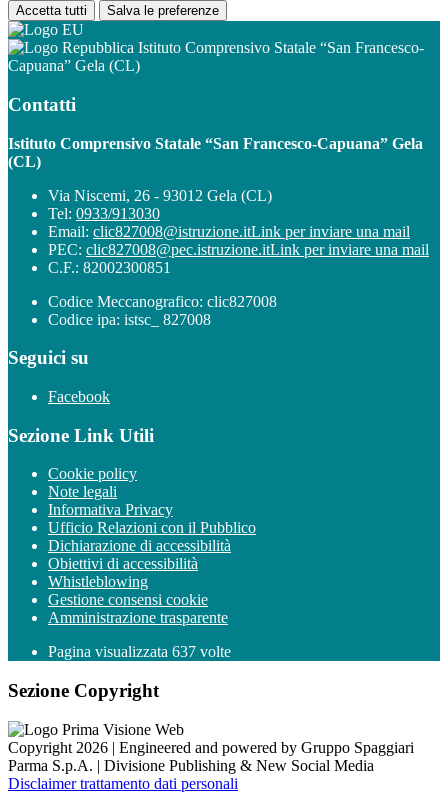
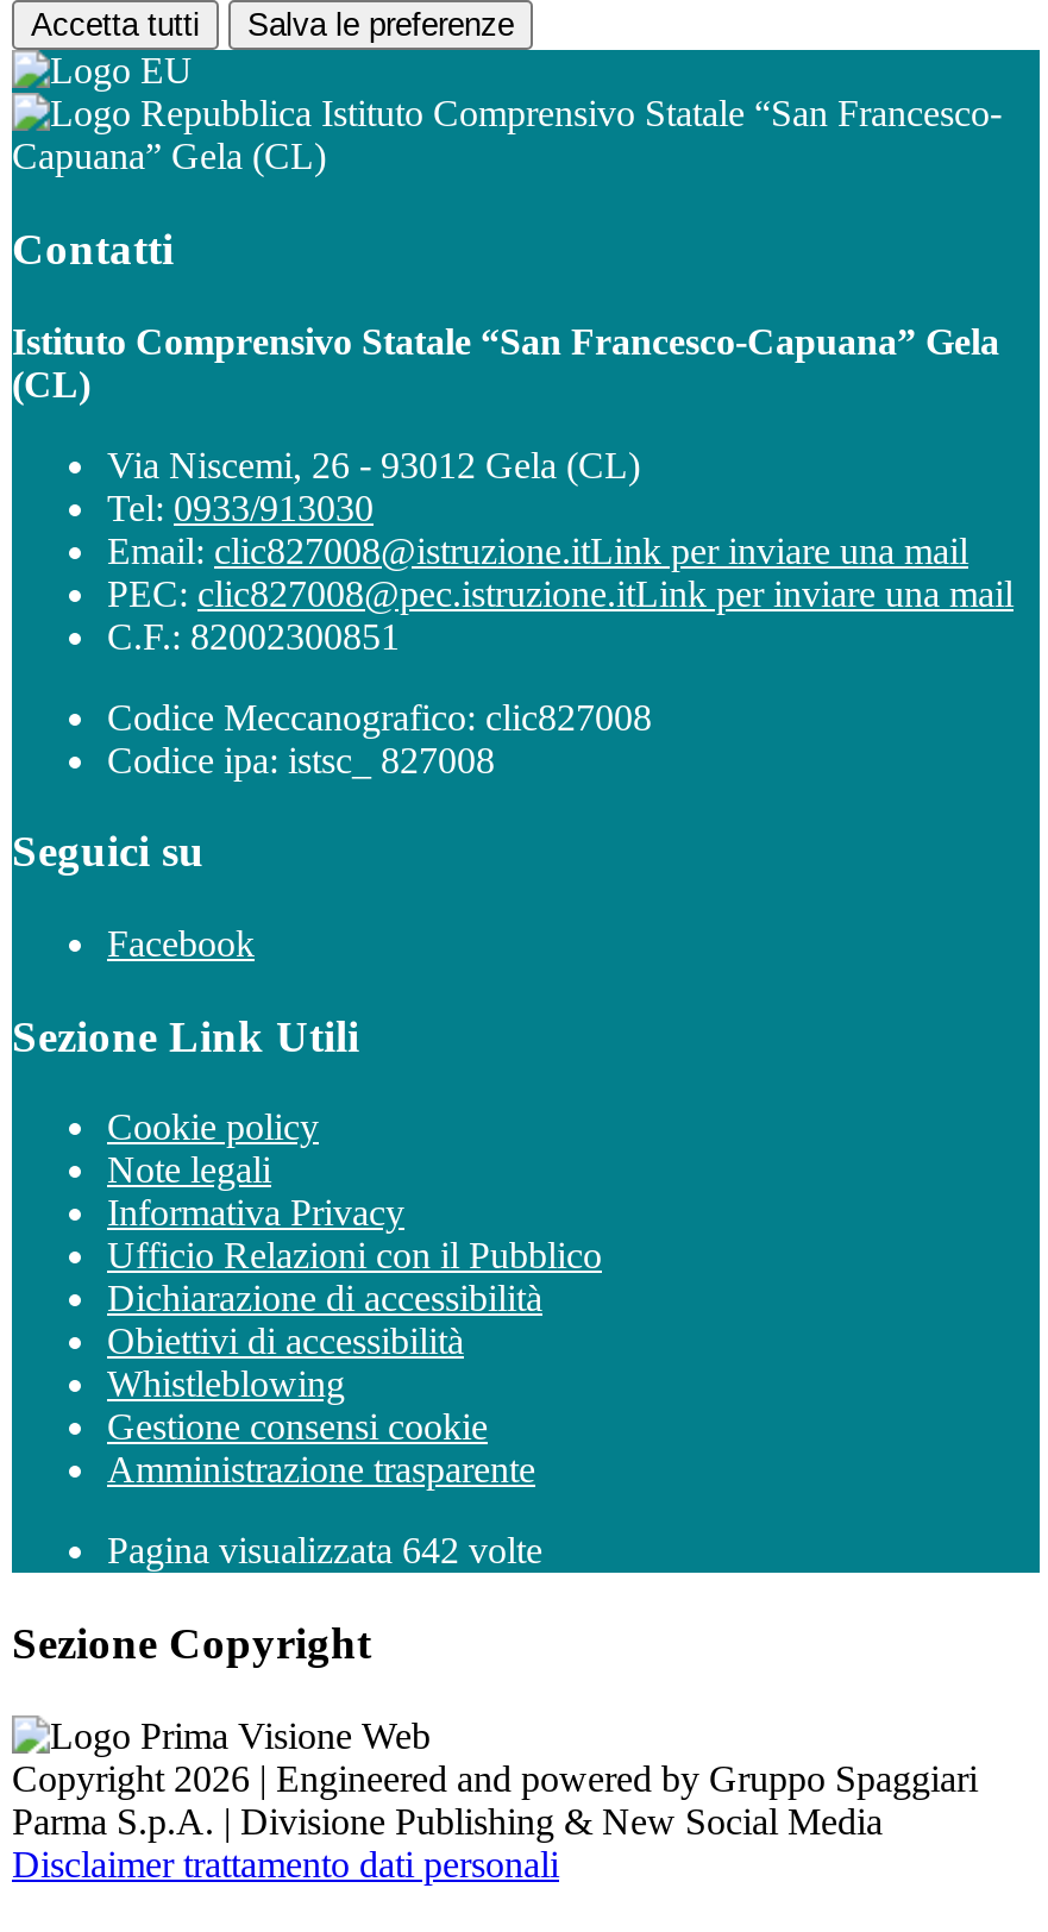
- Pagina visualizzata 637 volte
+ Pagina visualizzata 642 volte
